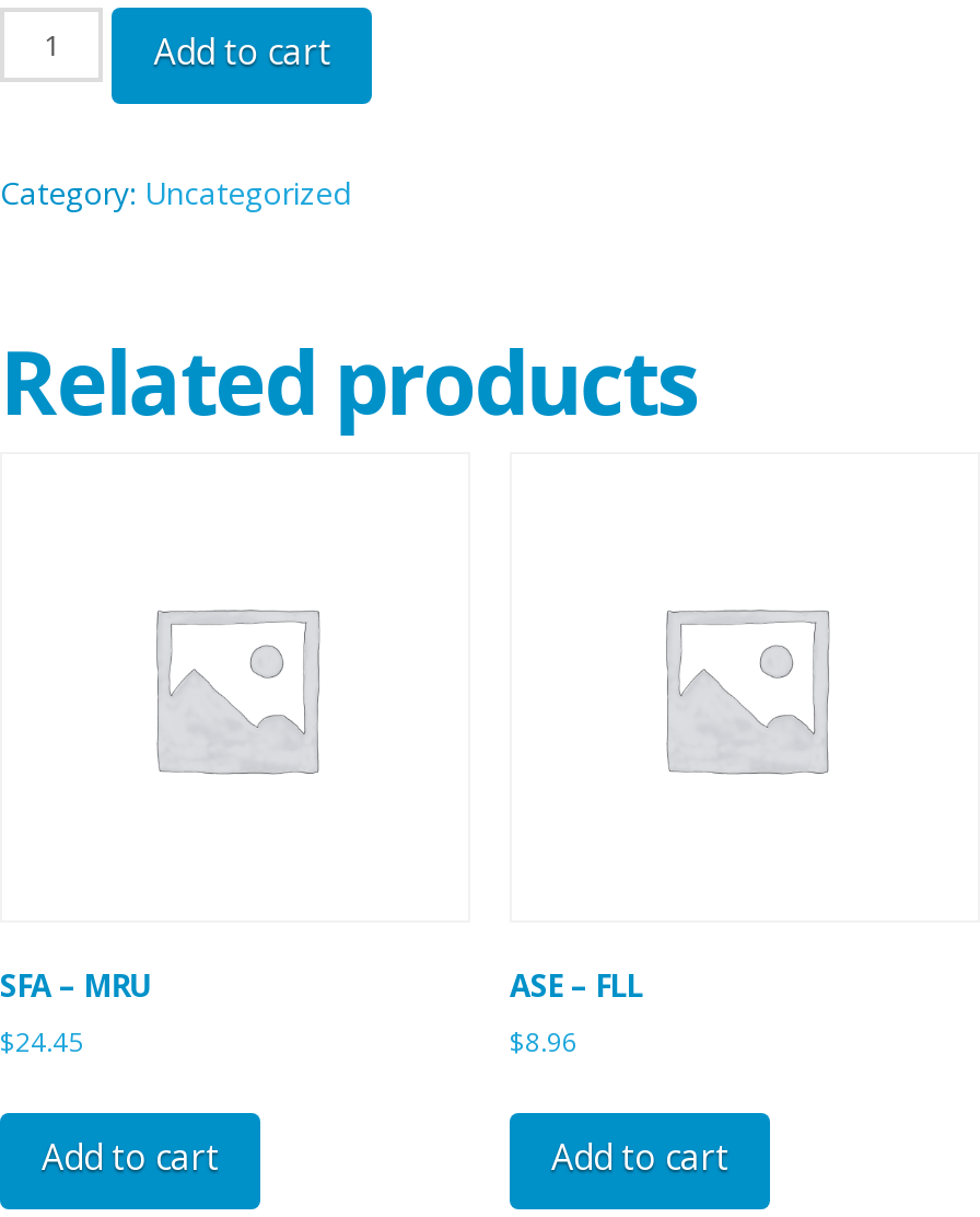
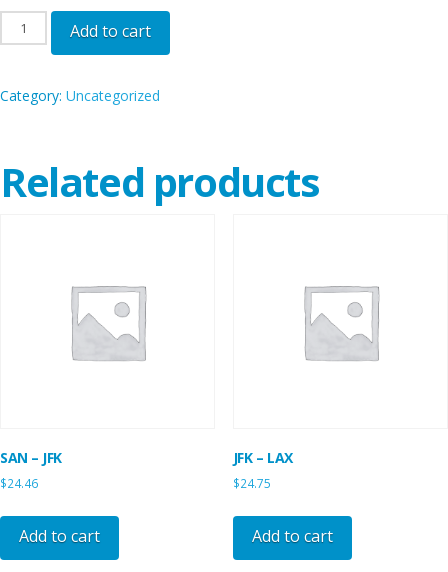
- SFA – MRU
- $24.45
+ SAN – JFK
+ $24.46

- ASE – FLL
- $8.96
+ JFK – LAX
+ $24.75
